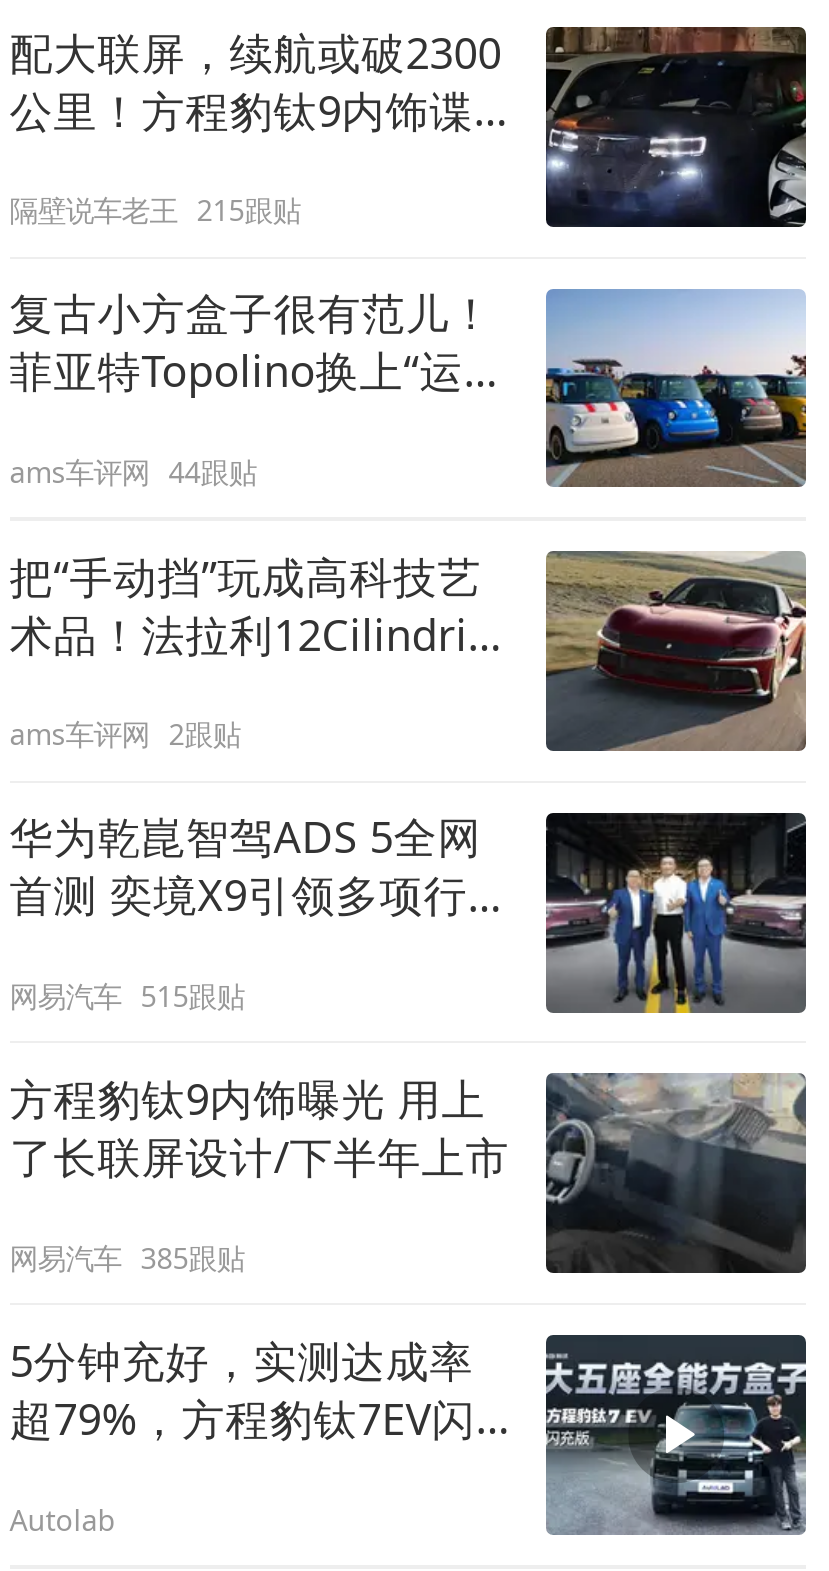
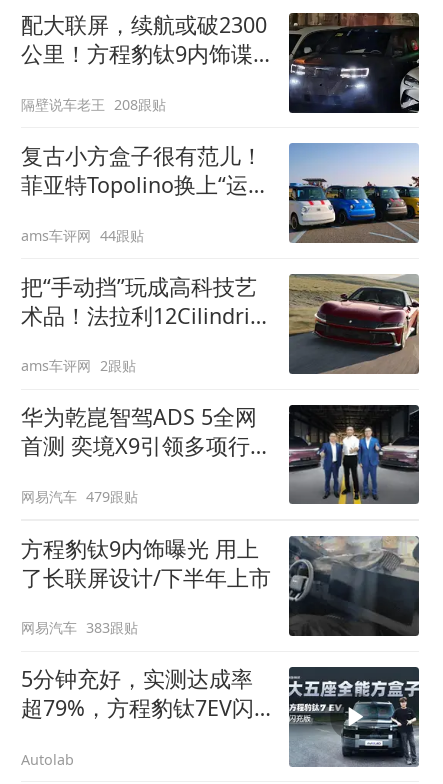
- 隔壁说车老王 215跟贴
+ 隔壁说车老王 208跟贴

- 网易汽车 515跟贴
+ 网易汽车 479跟贴

- 网易汽车 385跟贴
+ 网易汽车 383跟贴
